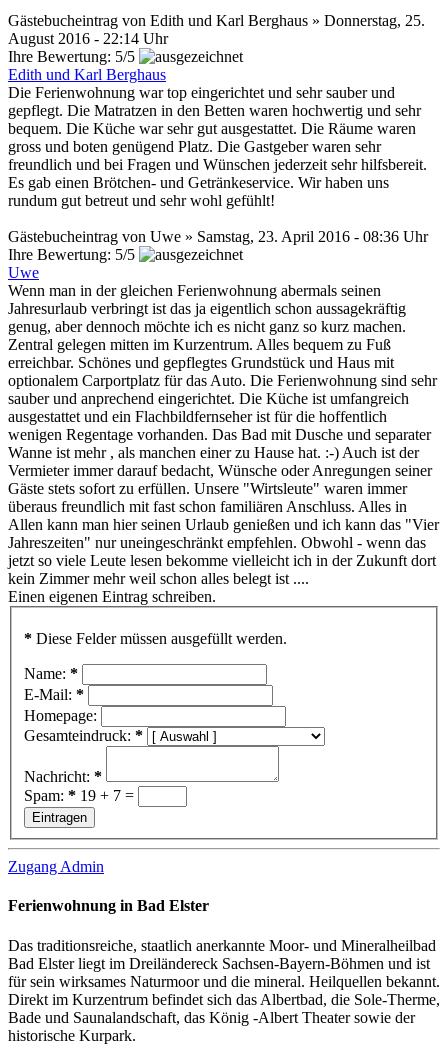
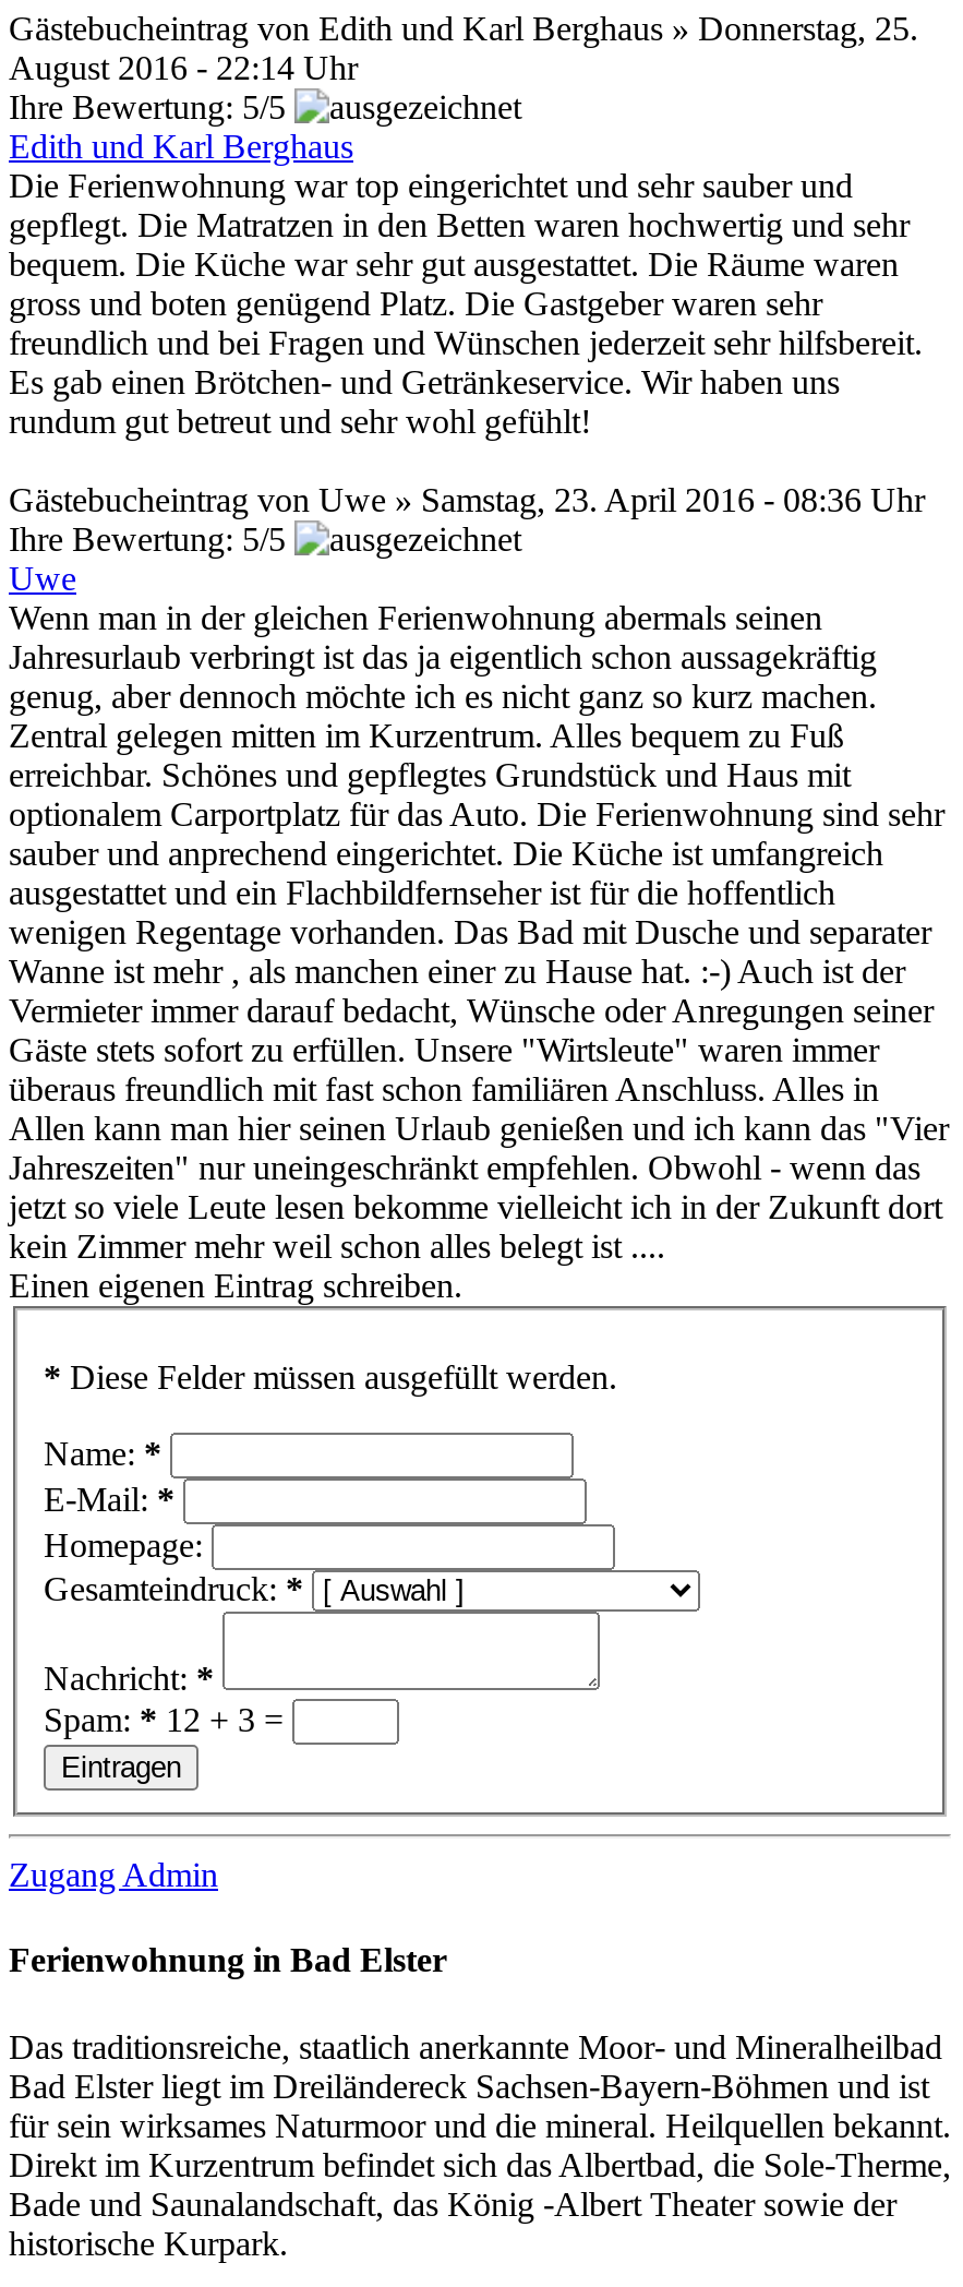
- Spam: * 19 + 7 =
+ Spam: * 12 + 3 =
